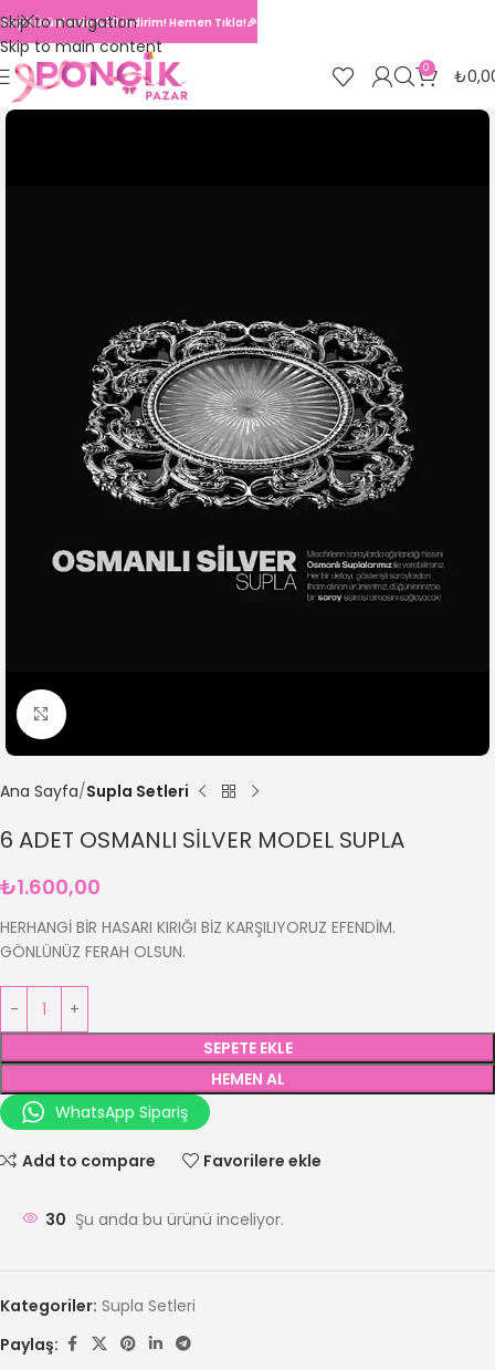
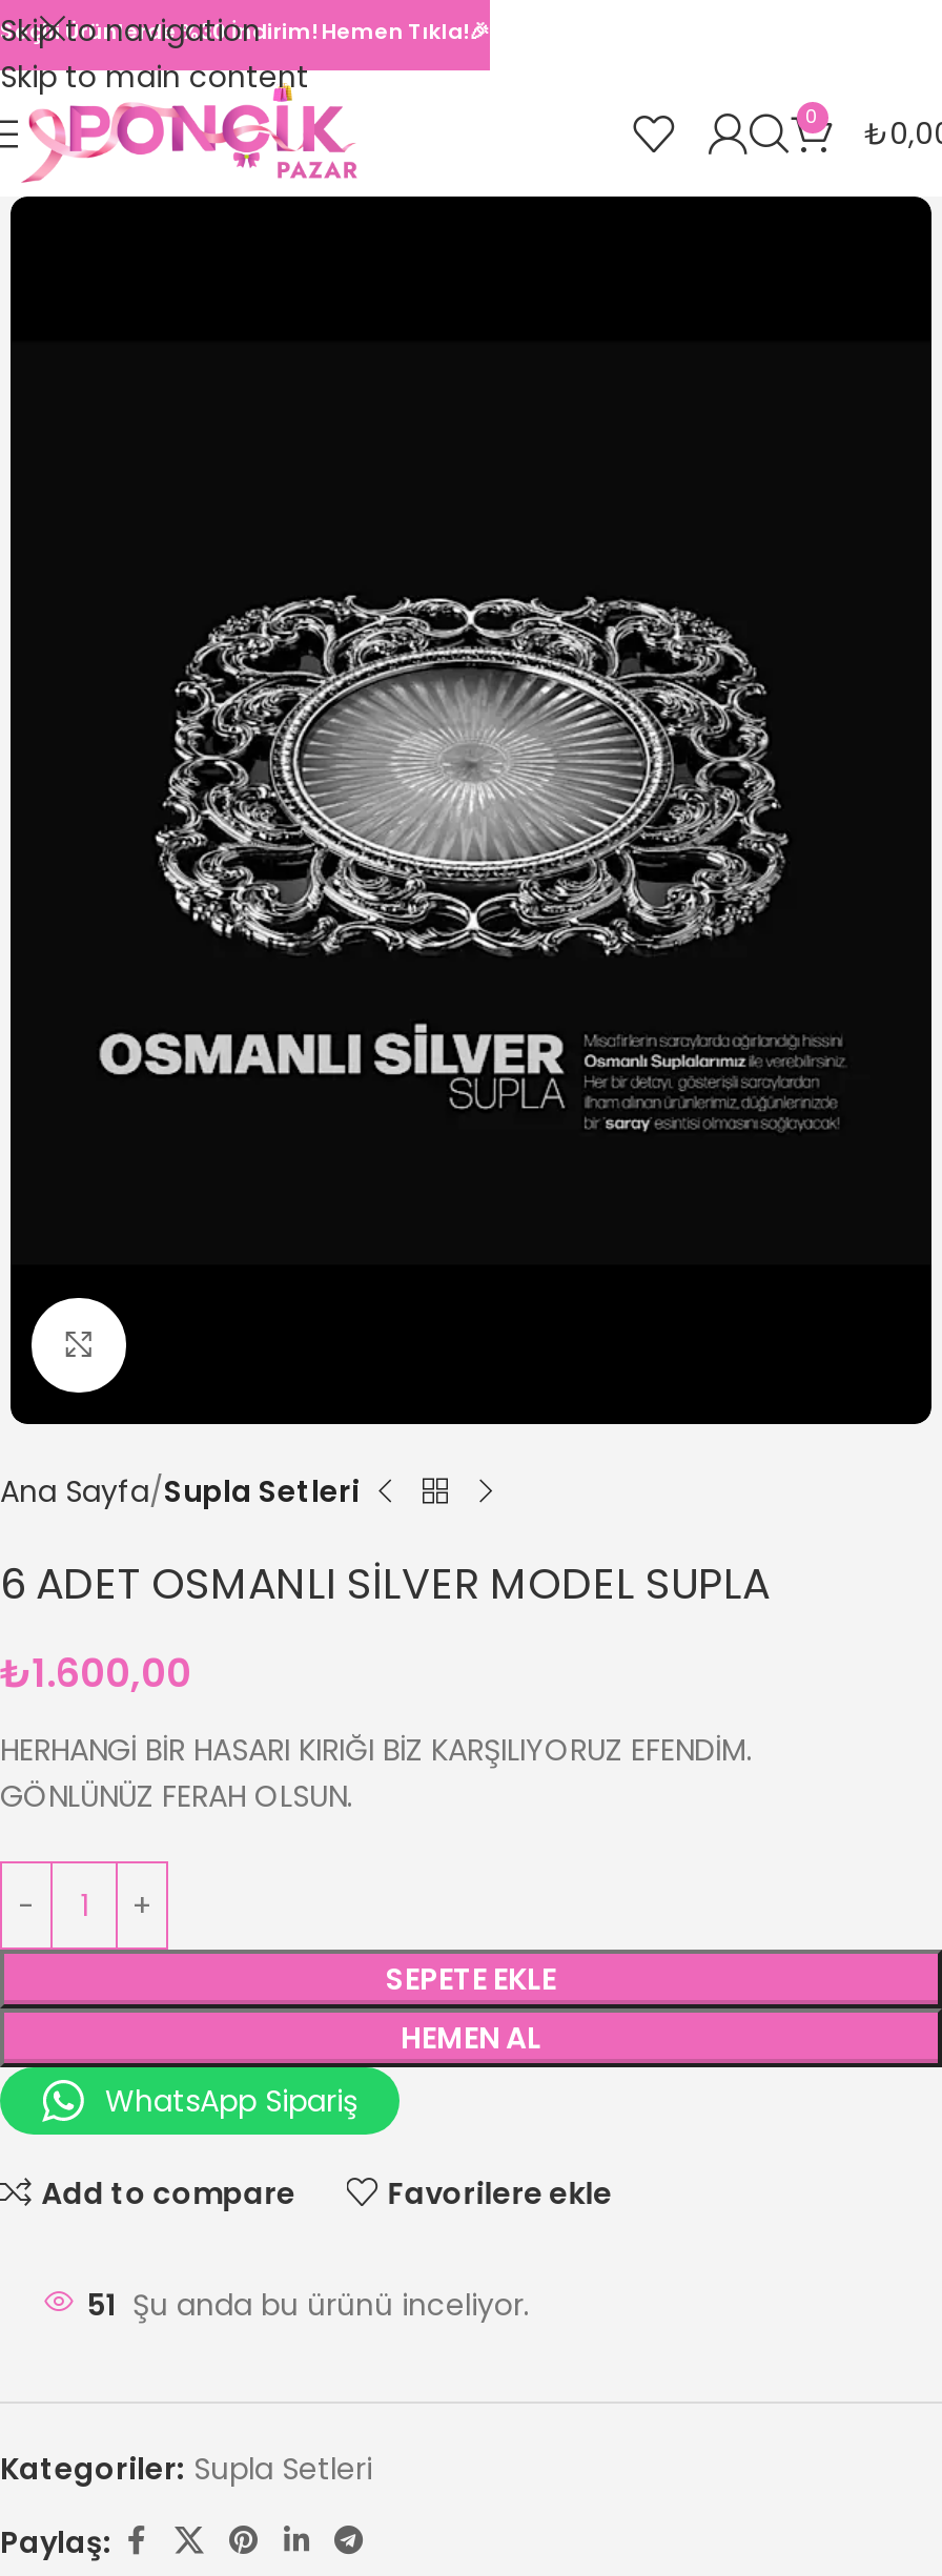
- 30 Şu anda bu ürünü inceliyor.
+ 51 Şu anda bu ürünü inceliyor.
